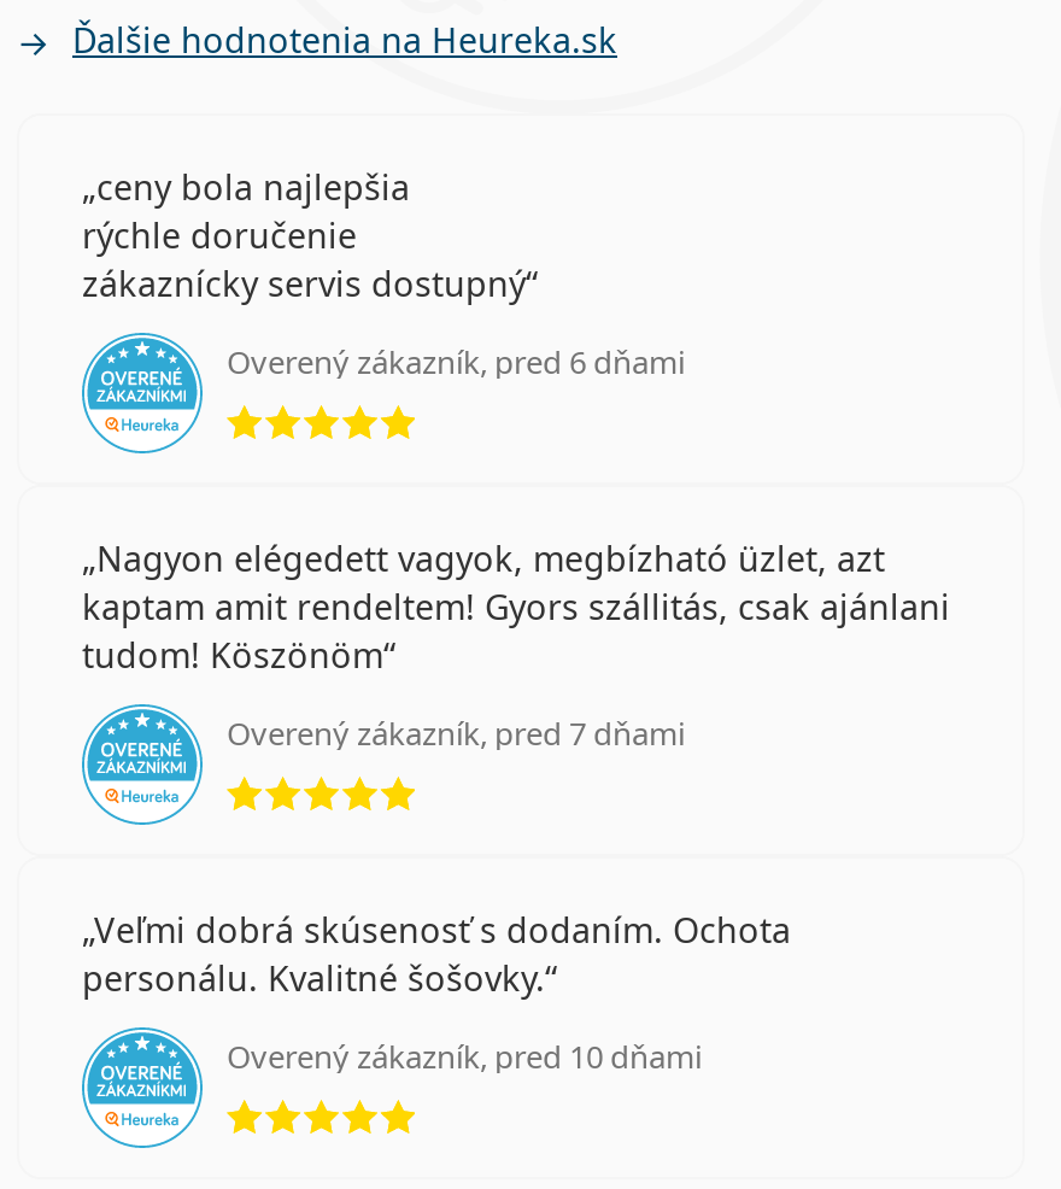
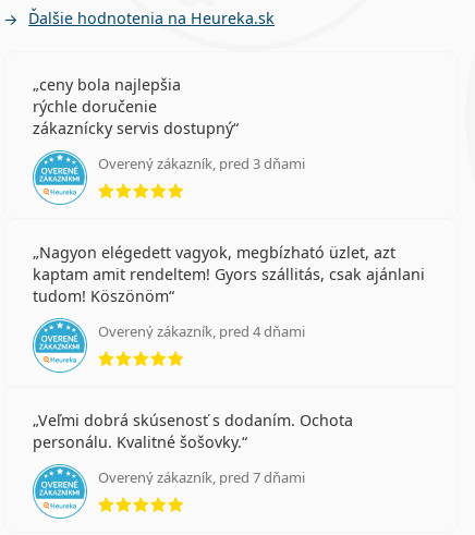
- Overený zákazník, pred 6 dňami
+ Overený zákazník, pred 3 dňami

+ Overený zákazník, pred 4 dňami

moved down: Overený zákazník, pred 7 dňami

- Overený zákazník, pred 10 dňami
